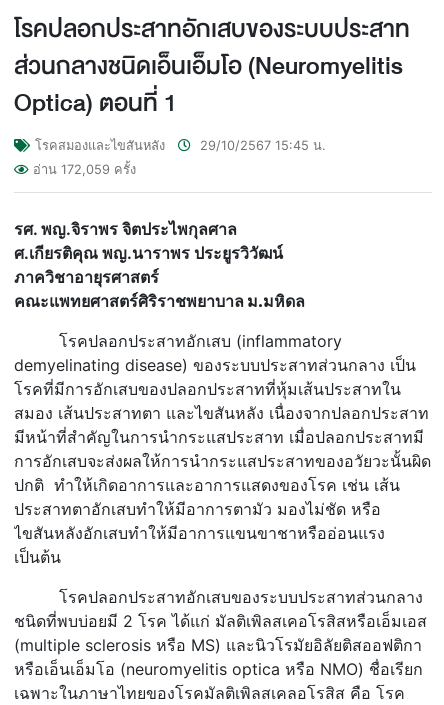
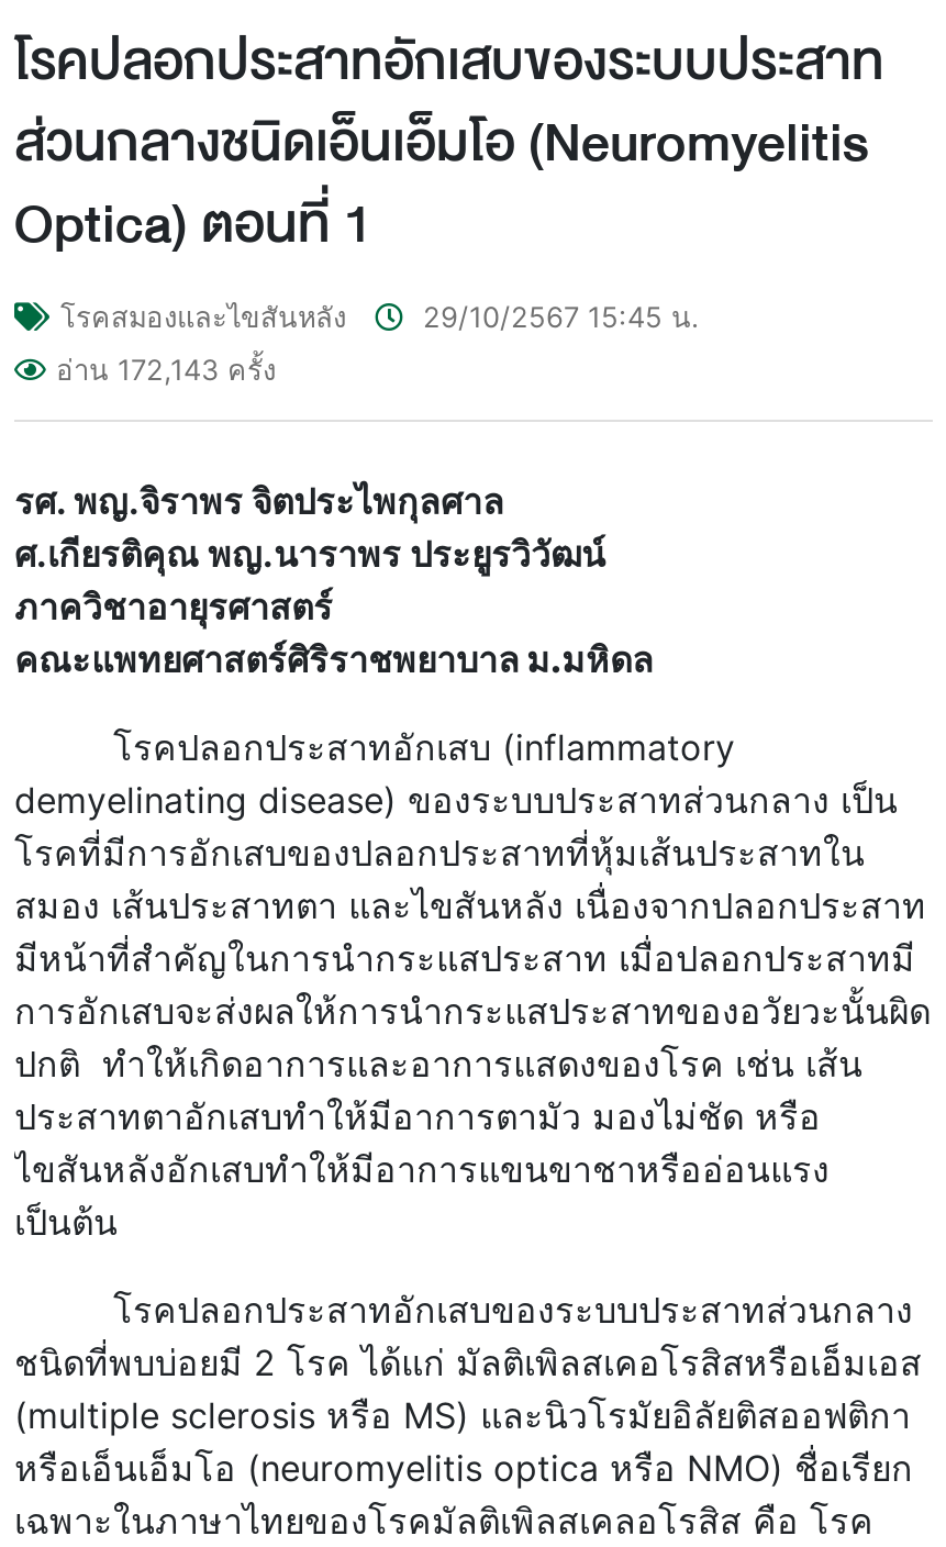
- อ่าน172,059ครั้ง
+ อ่าน172,143ครั้ง
